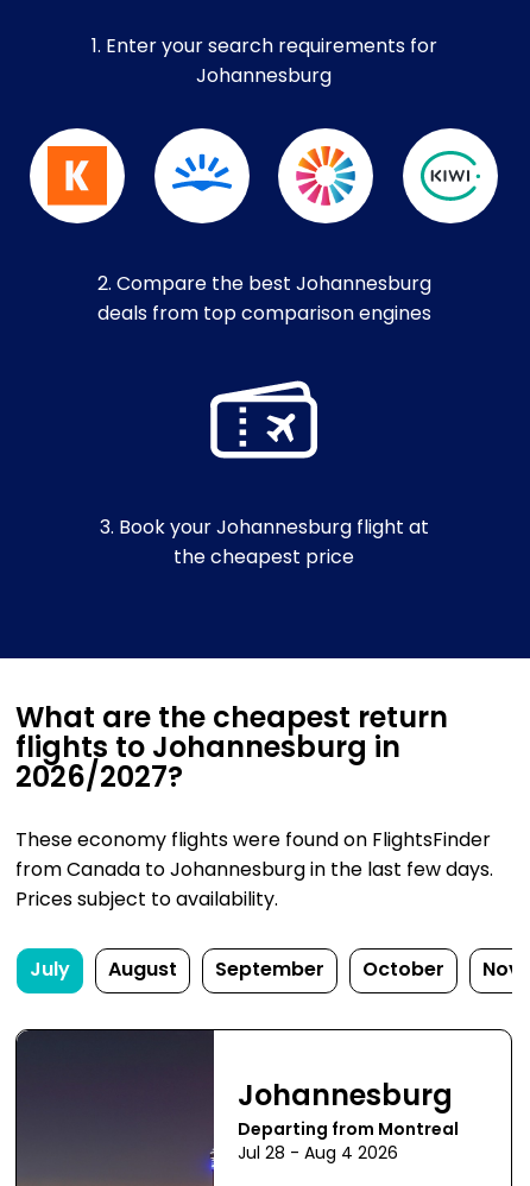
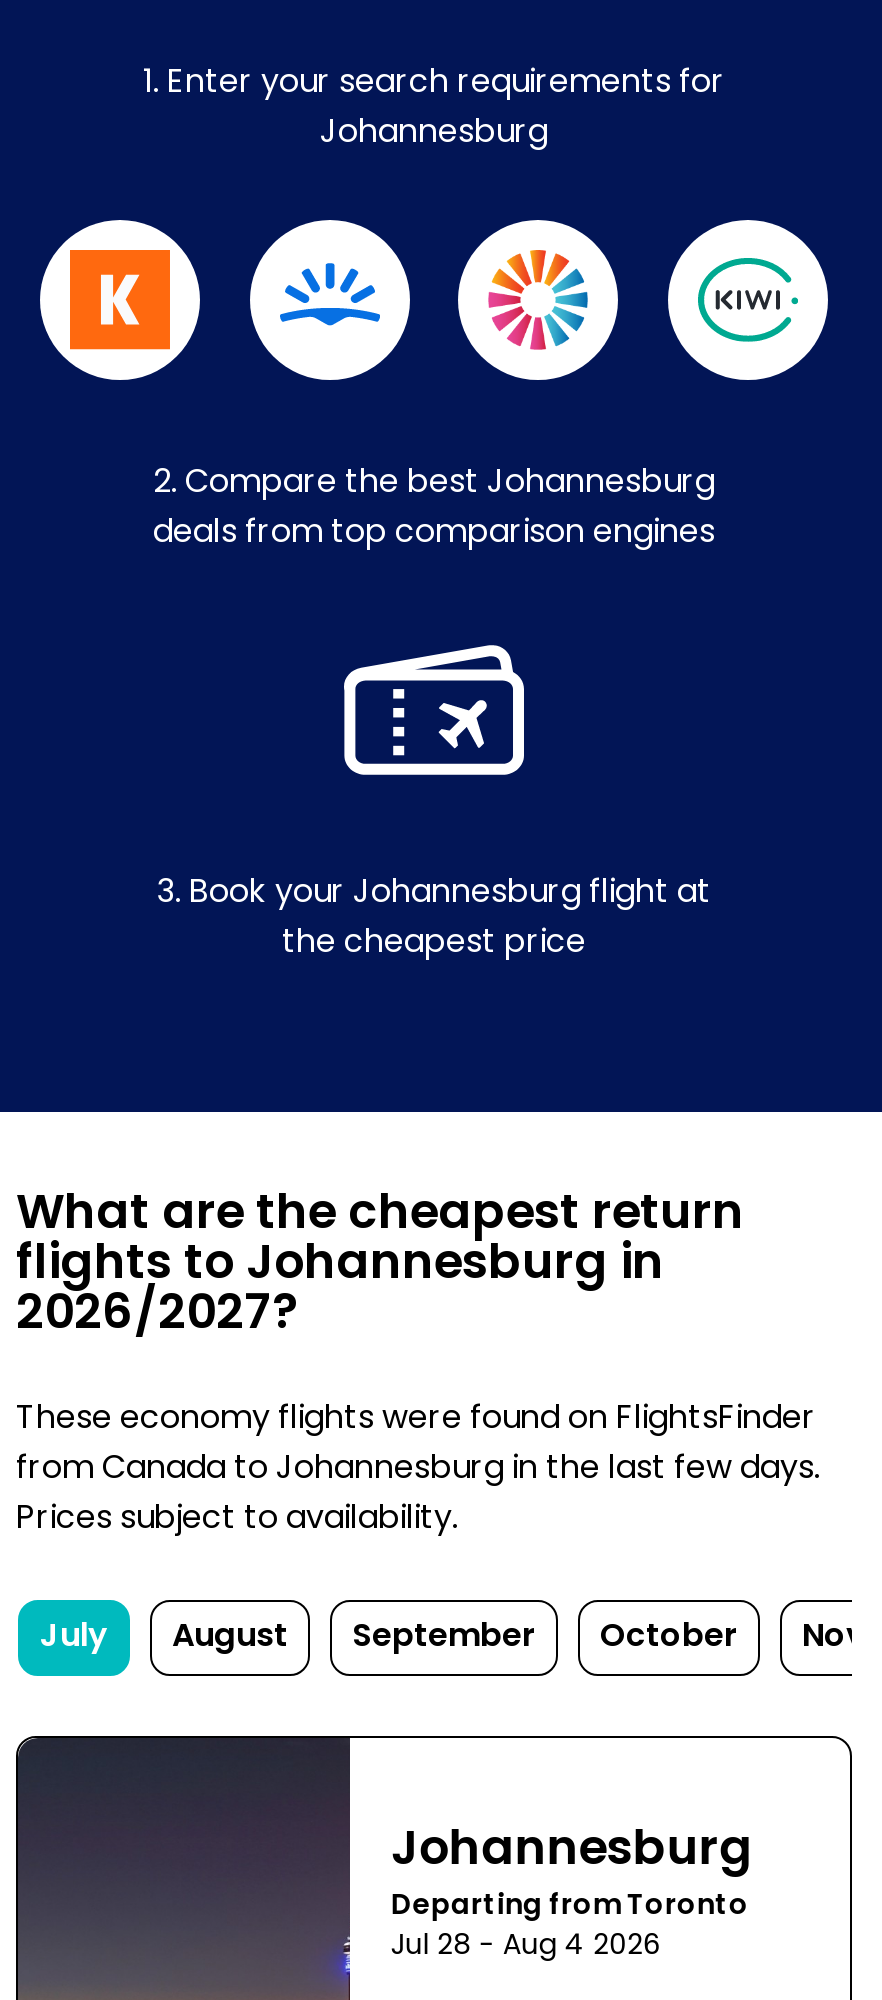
- Departing from Montreal
+ Departing from Toronto
